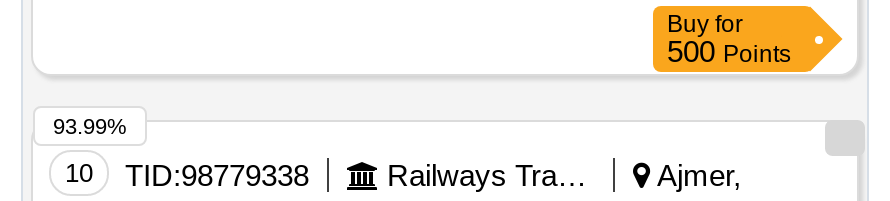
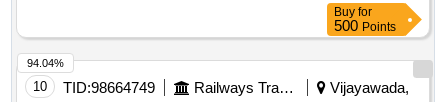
- 93.99%
+ 94.04%

- 10 TID:98779338
+ 10 TID:98664749

- Ajmer,
+ Vijayawada,
